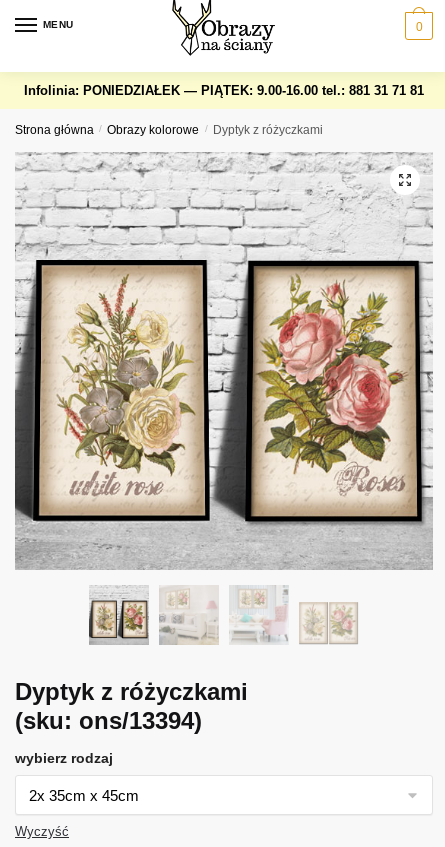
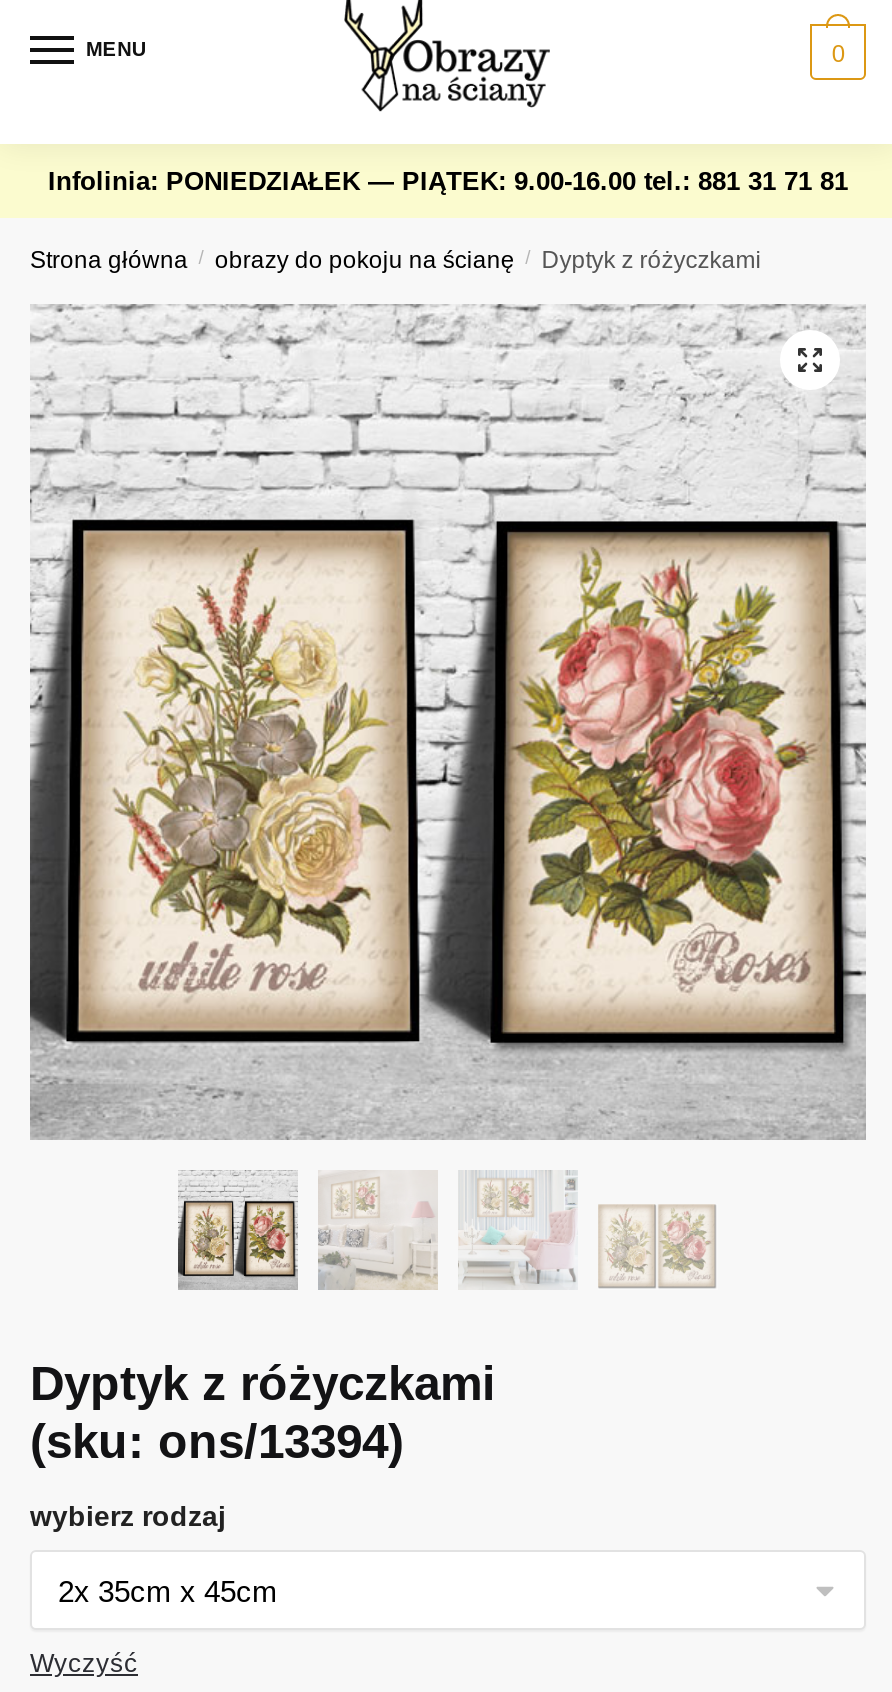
- Strona główna / Obrazy kolorowe / Dyptyk z różyczkami
+ Strona główna / obrazy do pokoju na ścianę / Dyptyk z różyczkami
